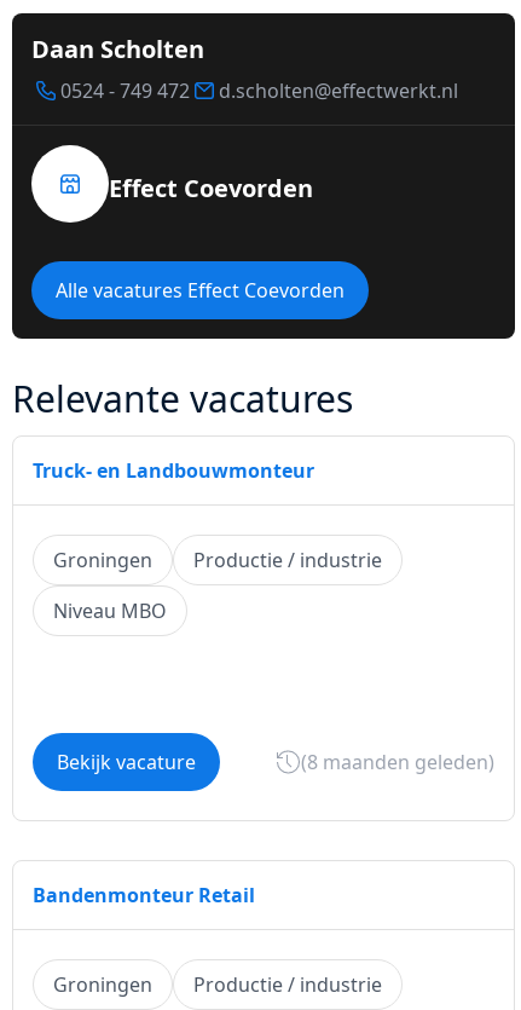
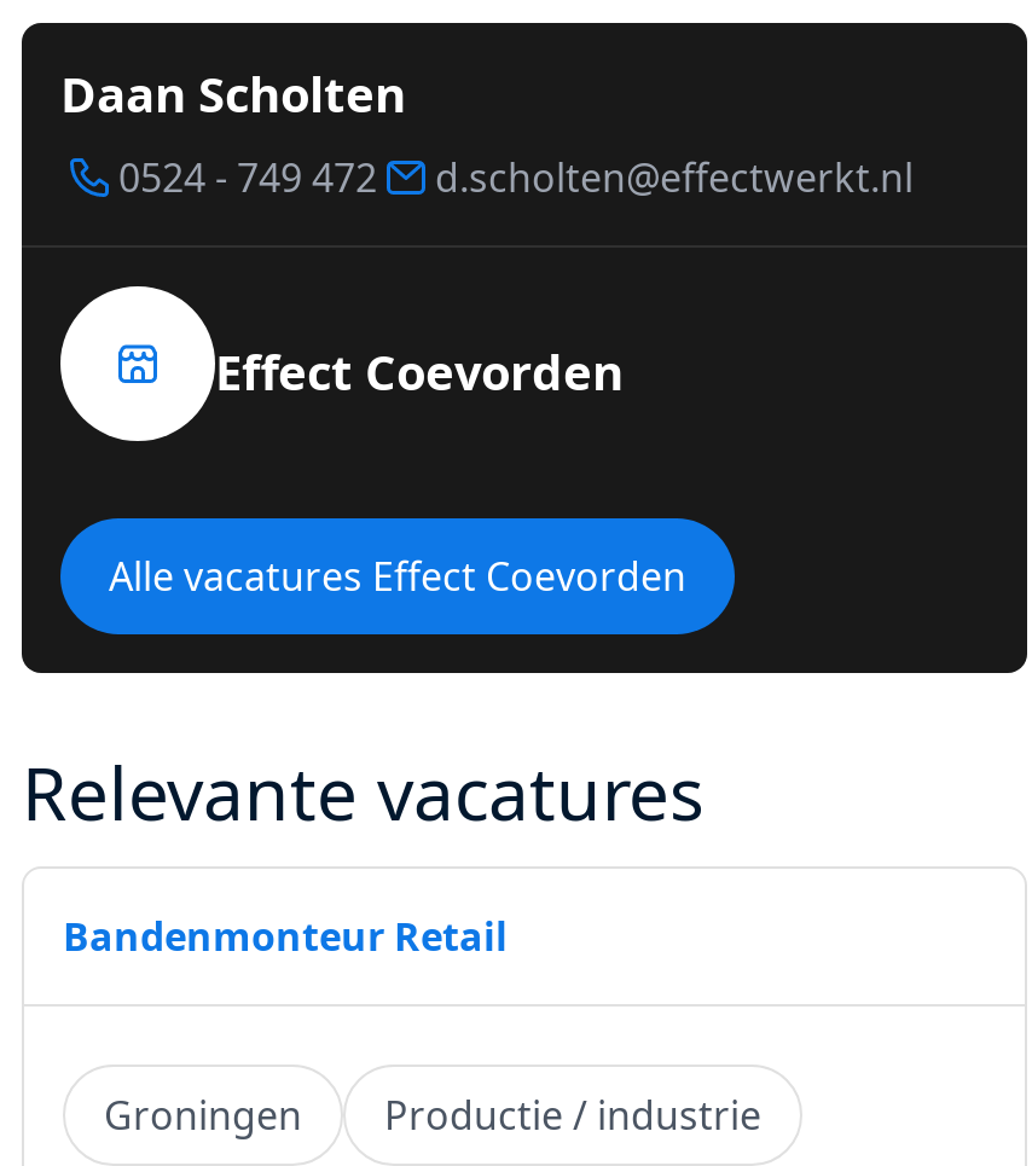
- Truck- en Landbouwmonteur
- Groningen
- Productie / industrie
- Niveau MBO

- Bekijk vacature
- (8 maanden geleden)
